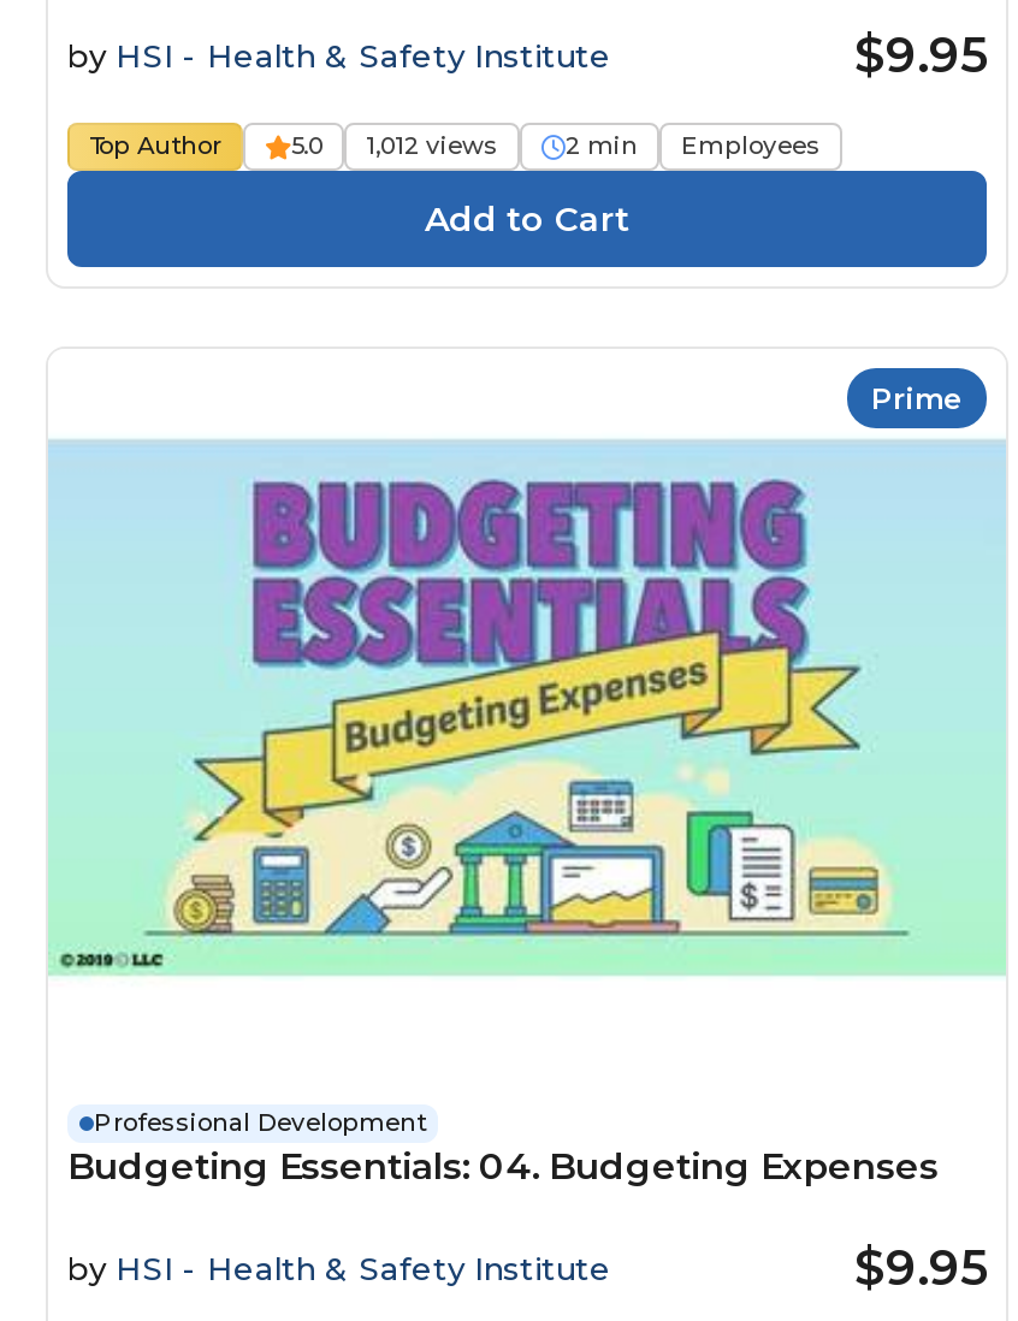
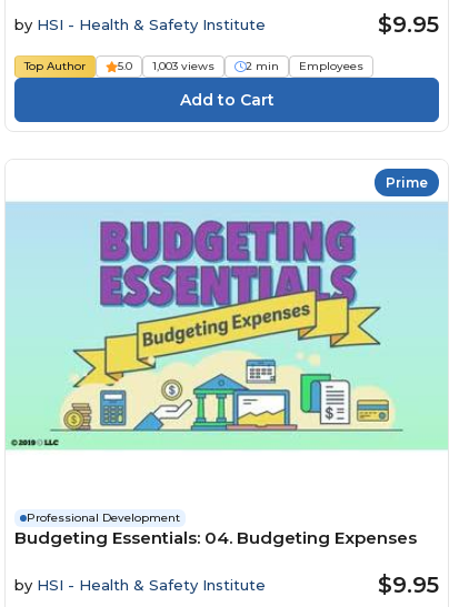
- 5.0 1,012 views
+ 5.0 1,003 views
